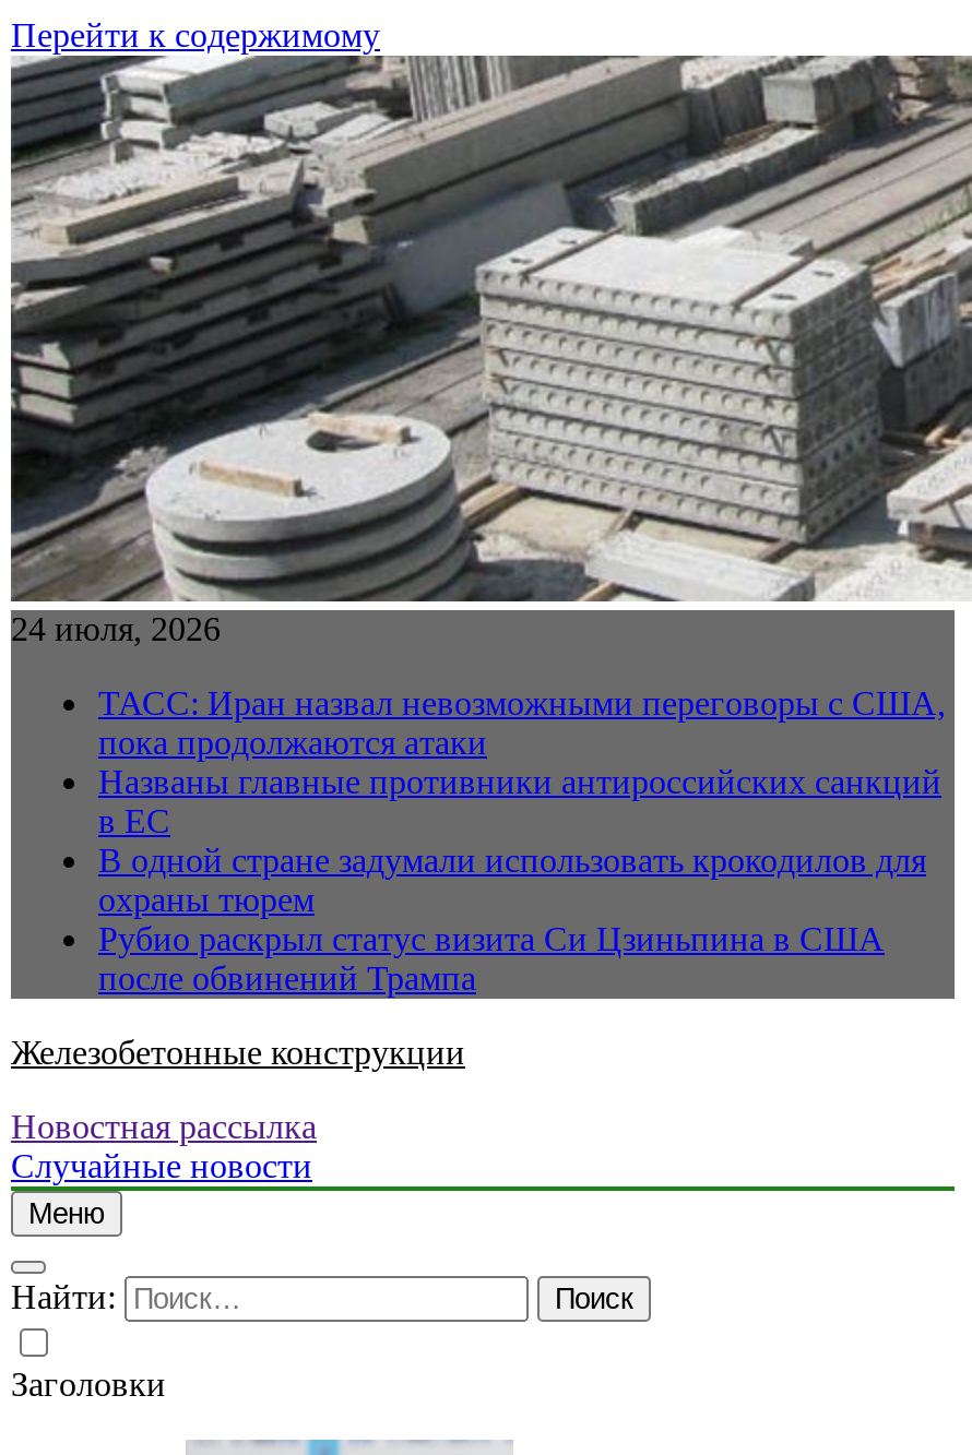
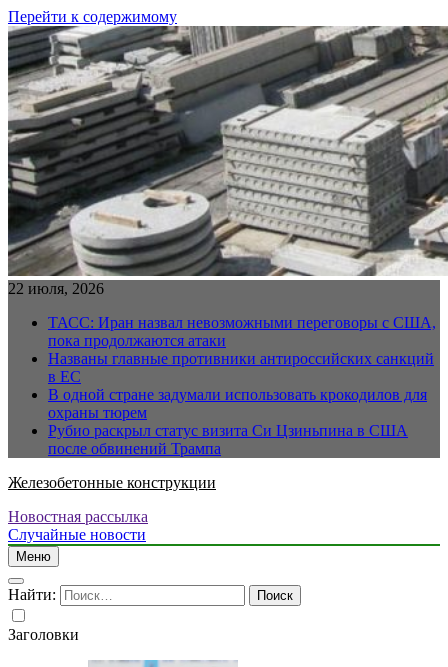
- 24 июля, 2026
+ 22 июля, 2026
